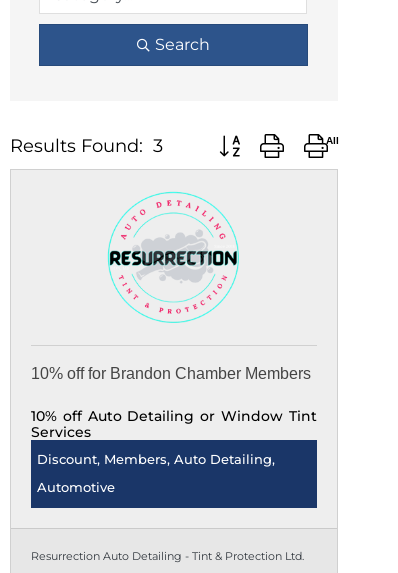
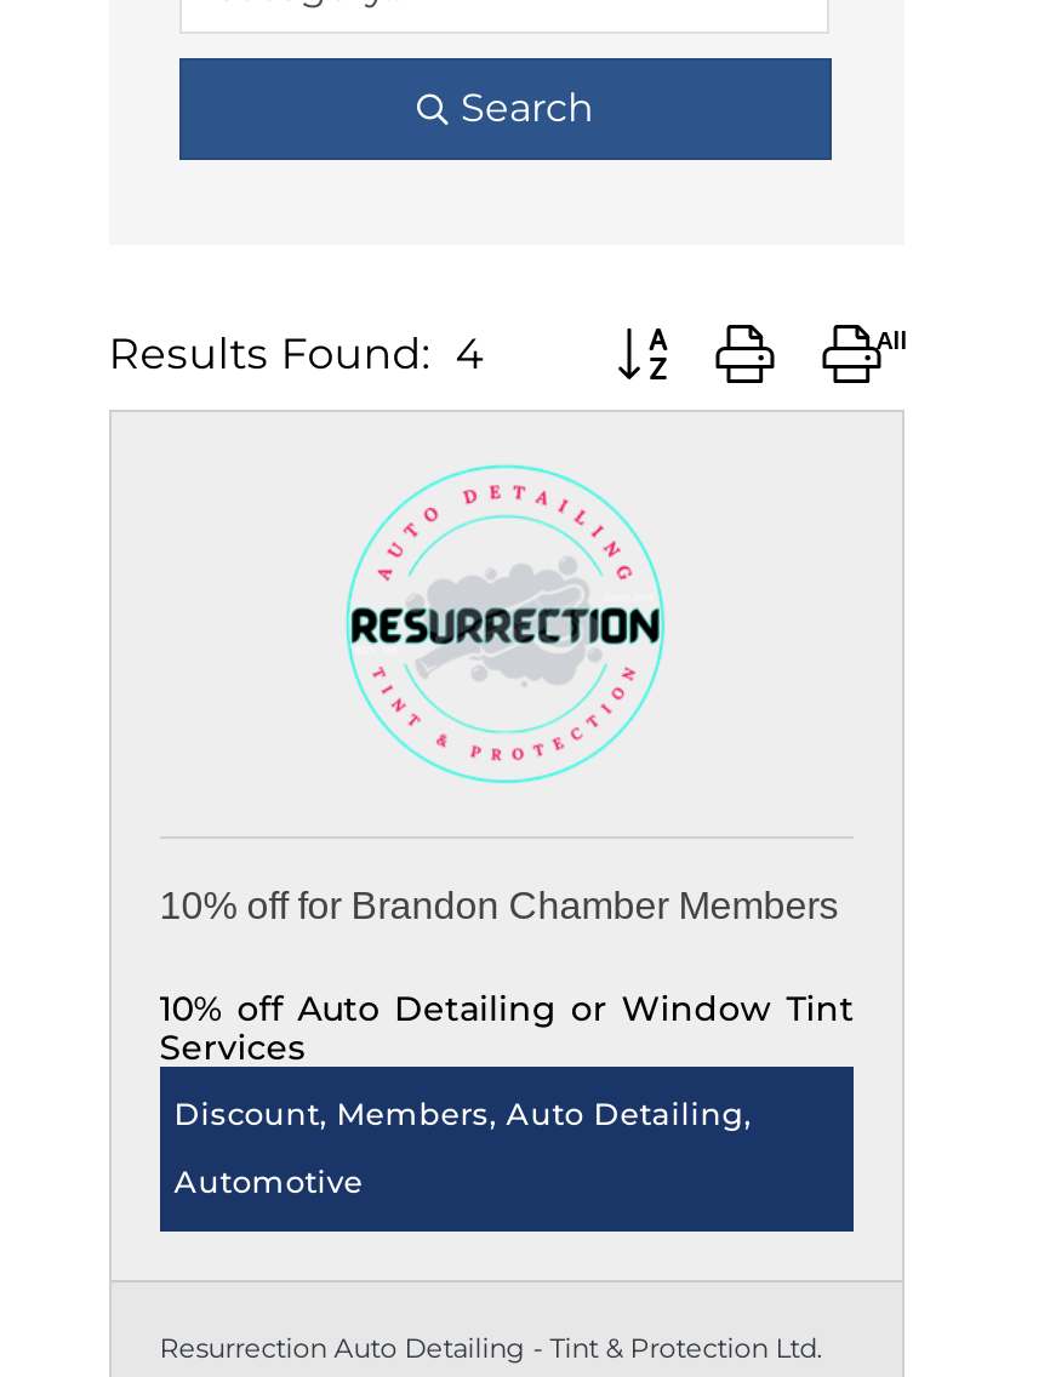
- Results Found: 3
+ Results Found: 4
